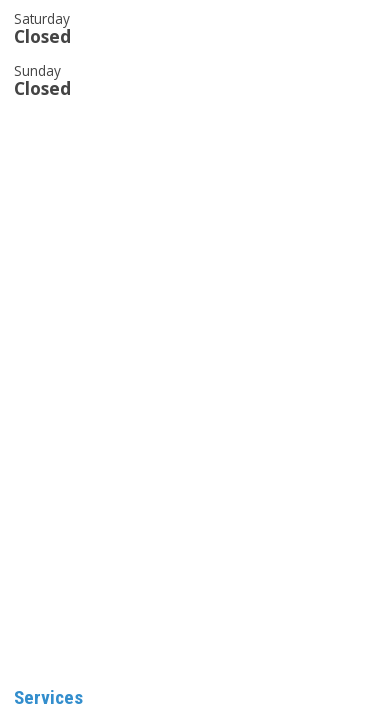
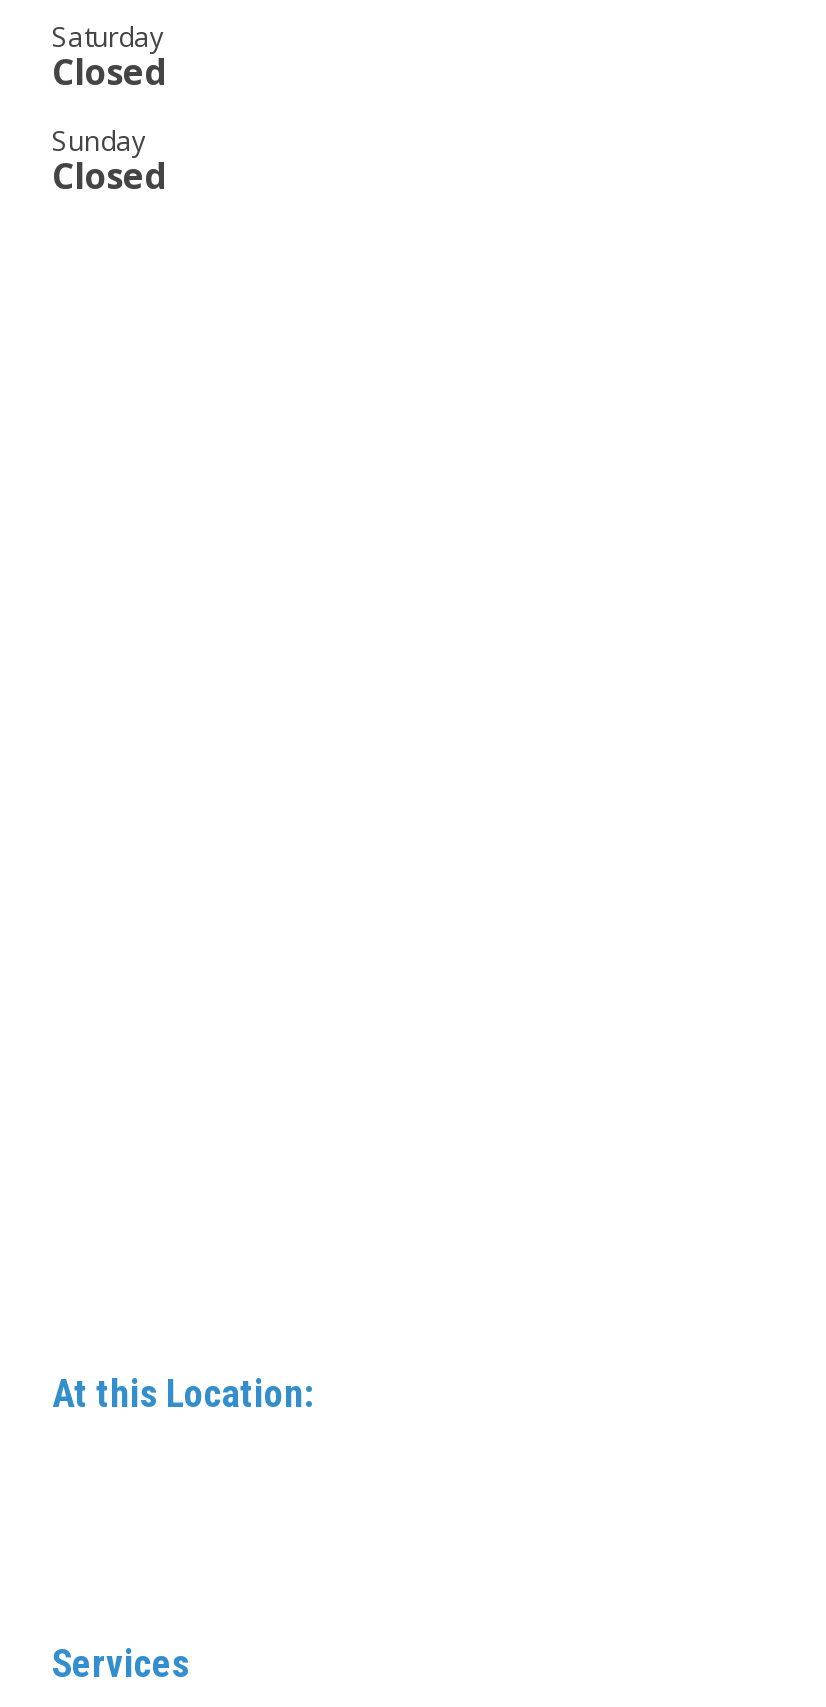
+ At this Location:
